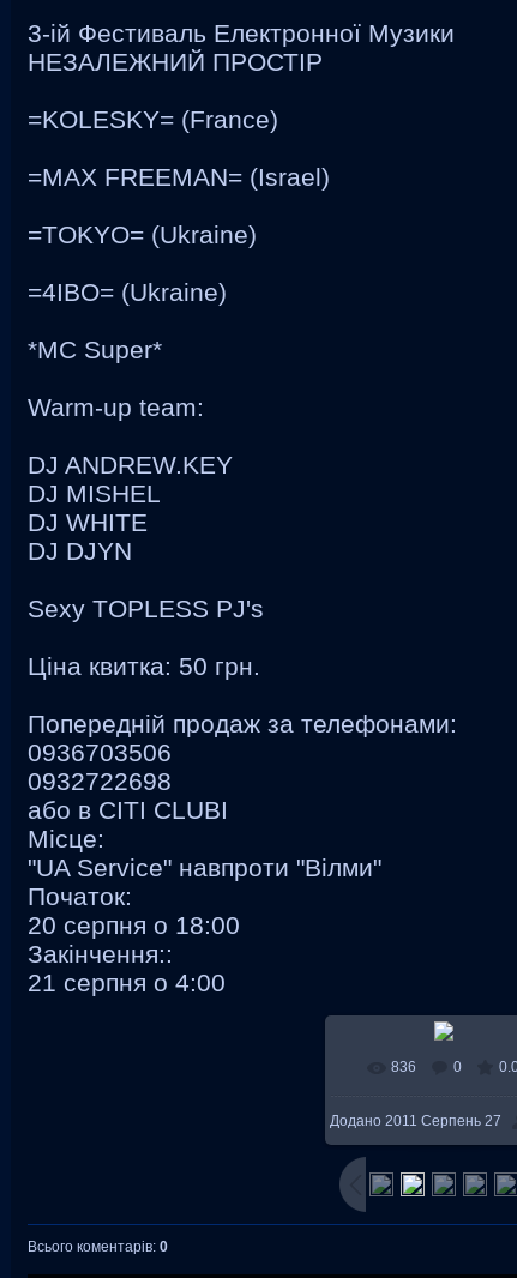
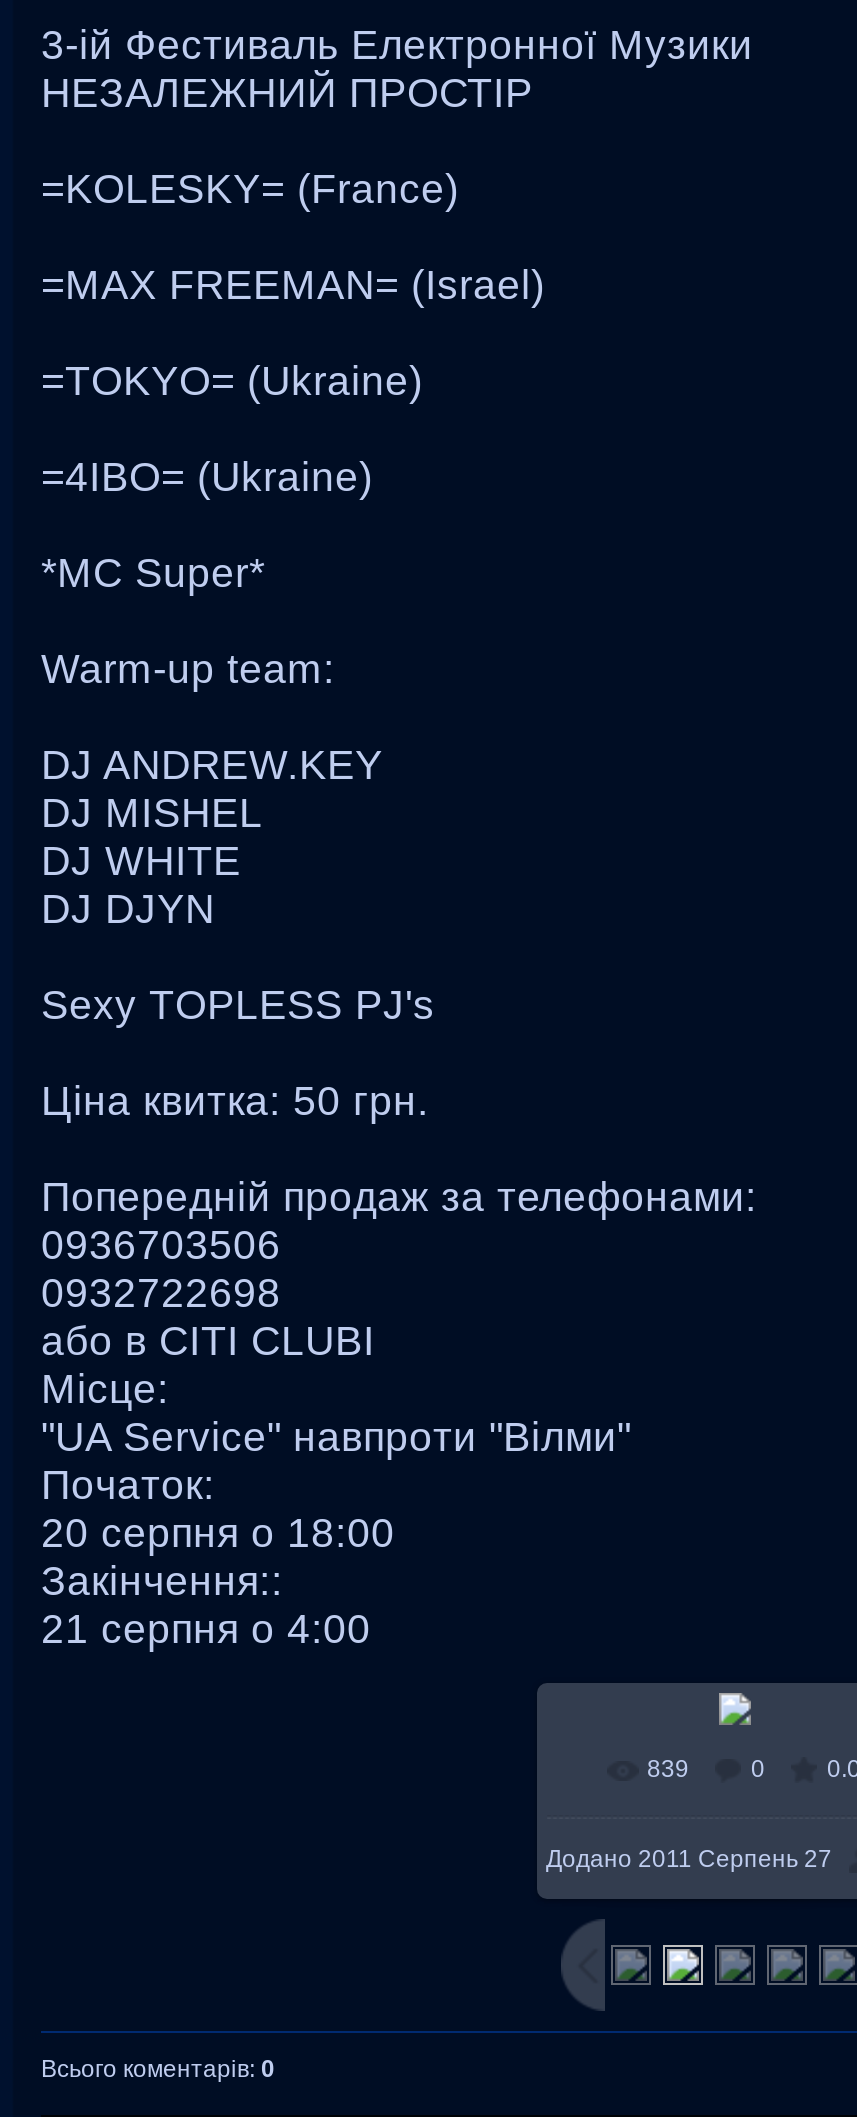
- 836
+ 839
